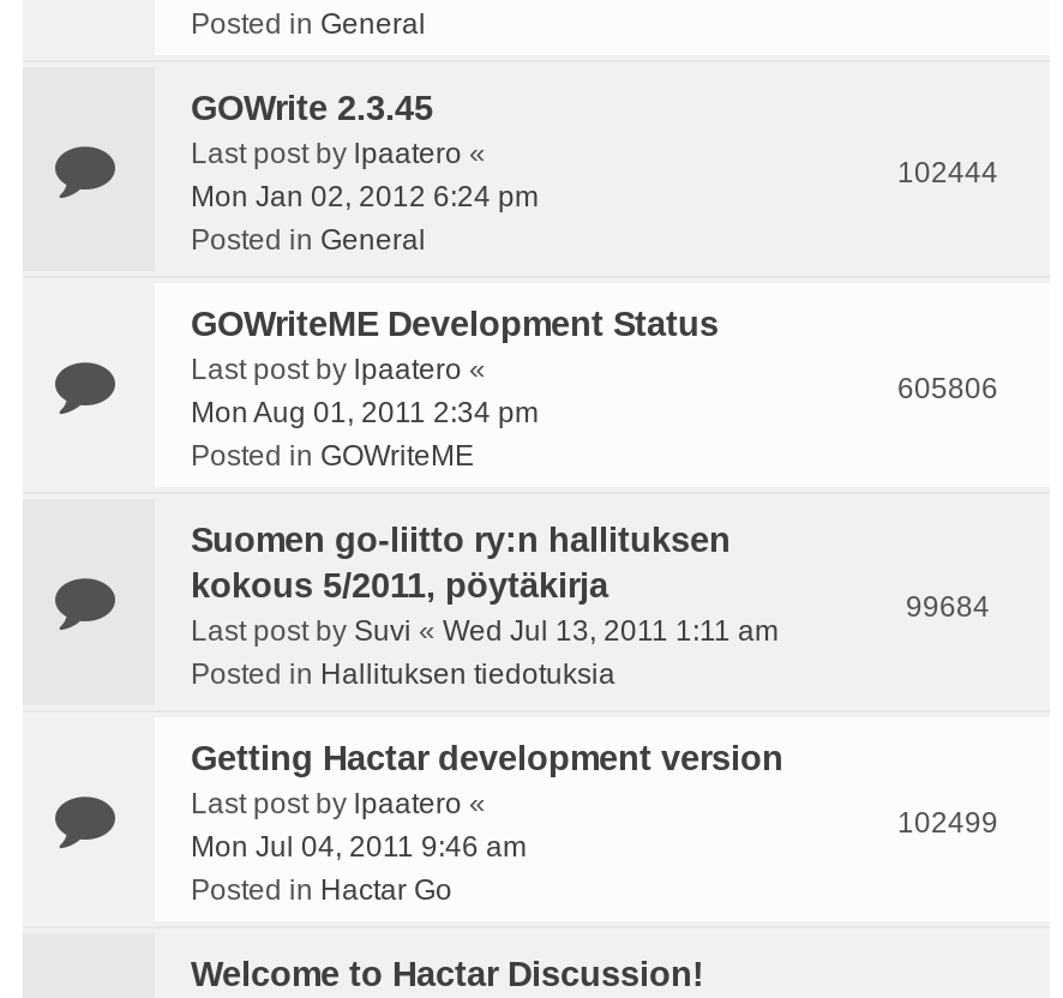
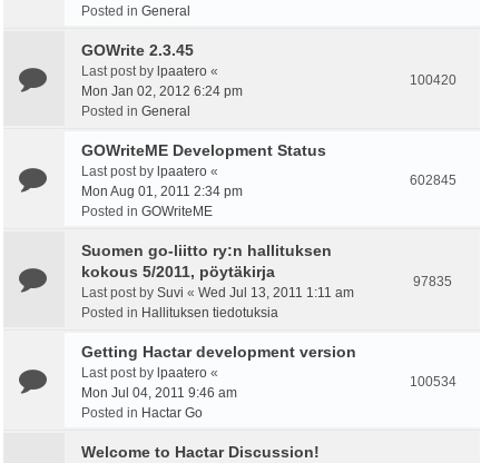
- 102444
+ 100420

- 605806
+ 602845

- 99684
+ 97835

- 102499
+ 100534
